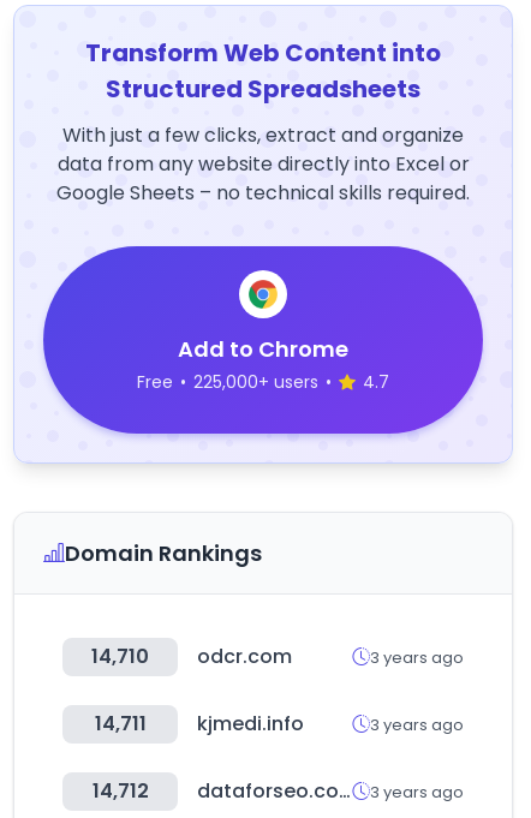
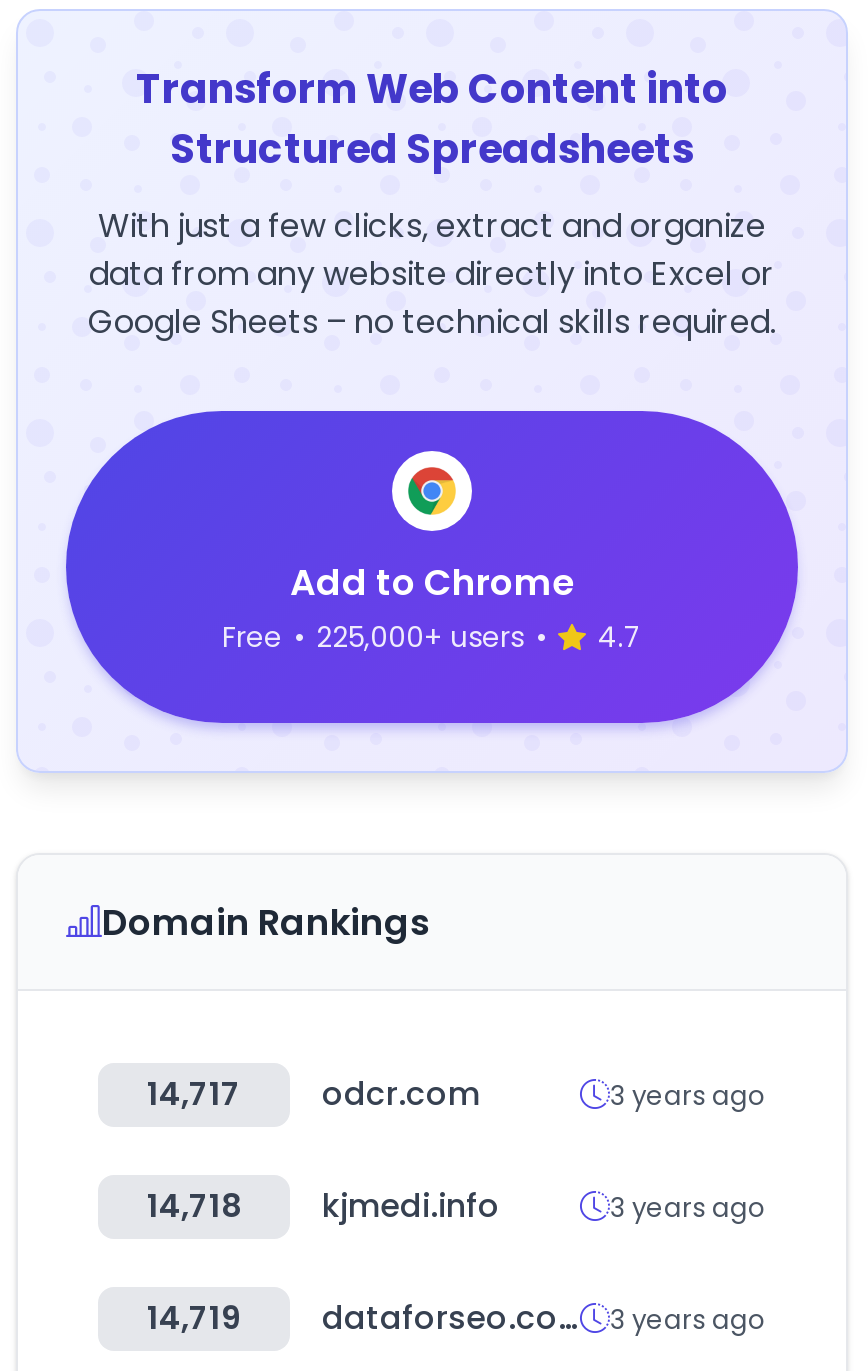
- 14,710 odcr.com
+ 14,717 odcr.com

- 14,711 kjmedi.info
+ 14,718 kjmedi.info

- 14,712
+ 14,719
